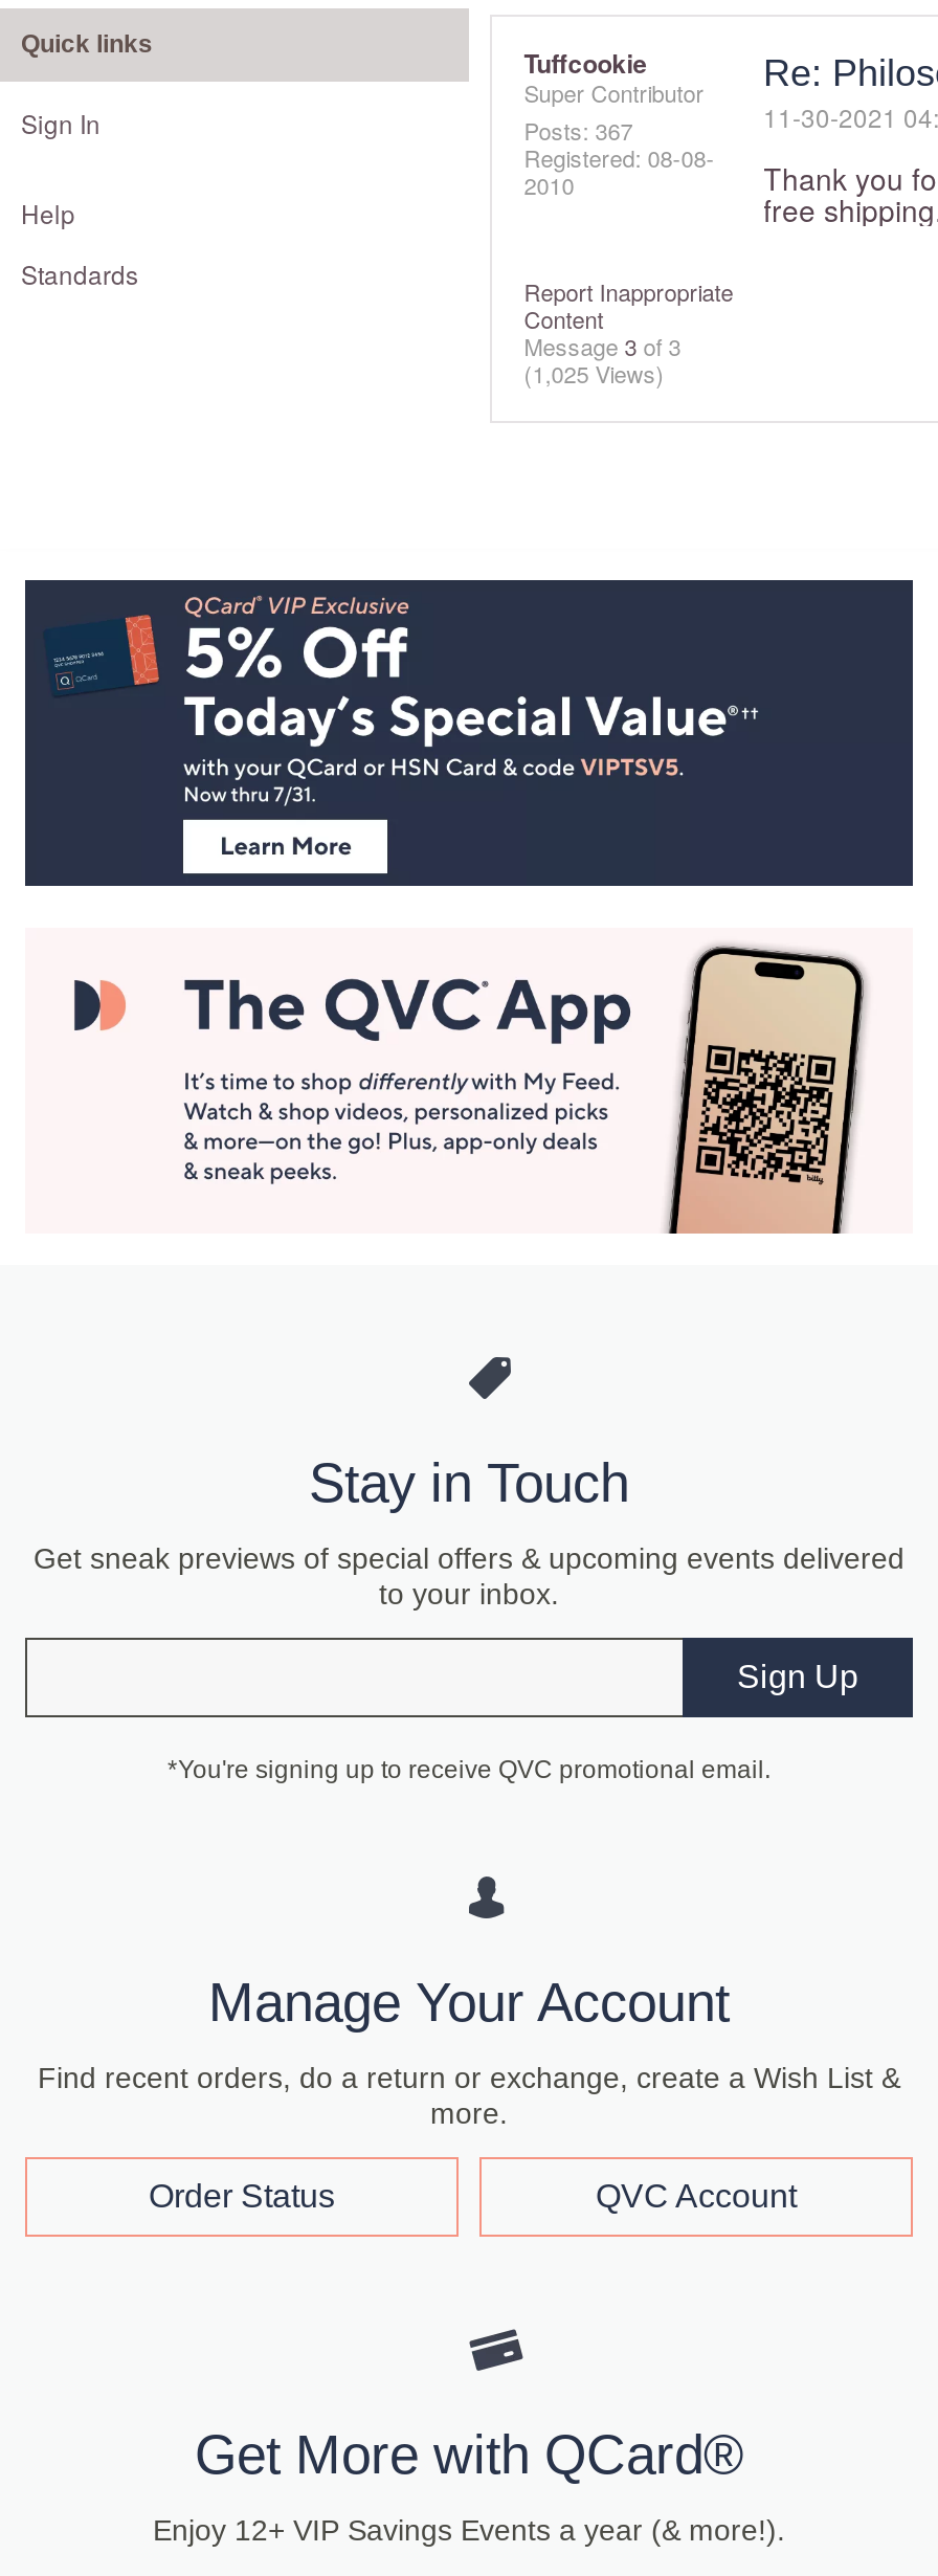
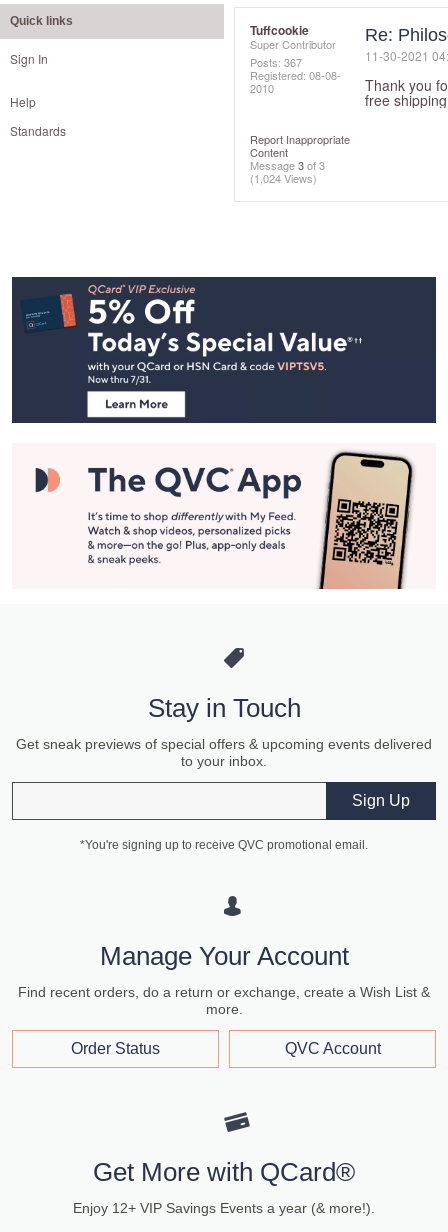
- (1,025 Views)
+ (1,024 Views)
